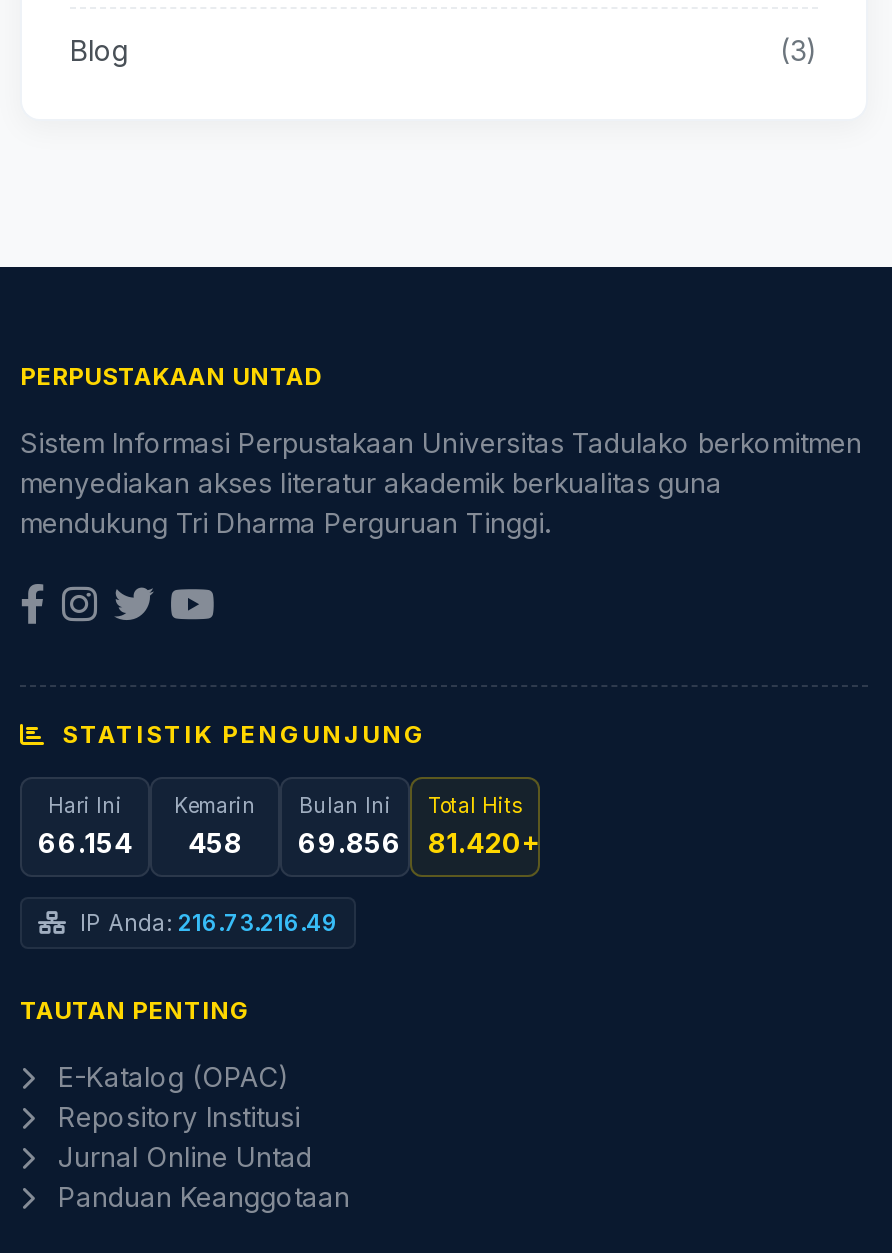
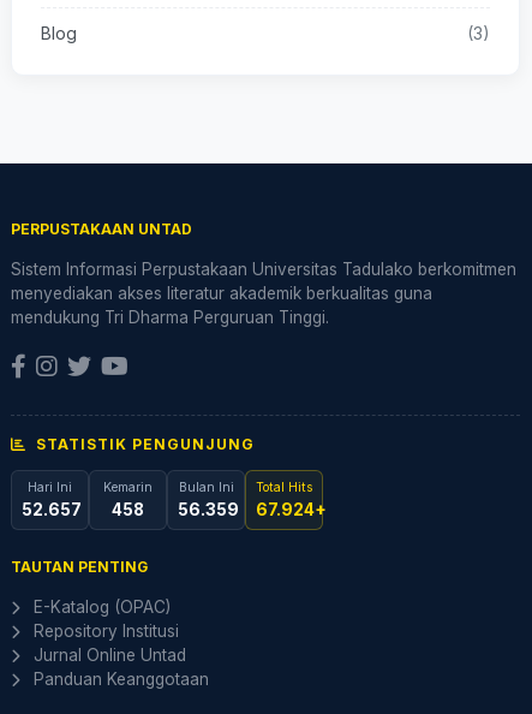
- 66.154
+ 52.657

- 81.420+
- IP Anda: 216.73.216.49
+ 67.924+

- 69.856
+ 56.359
